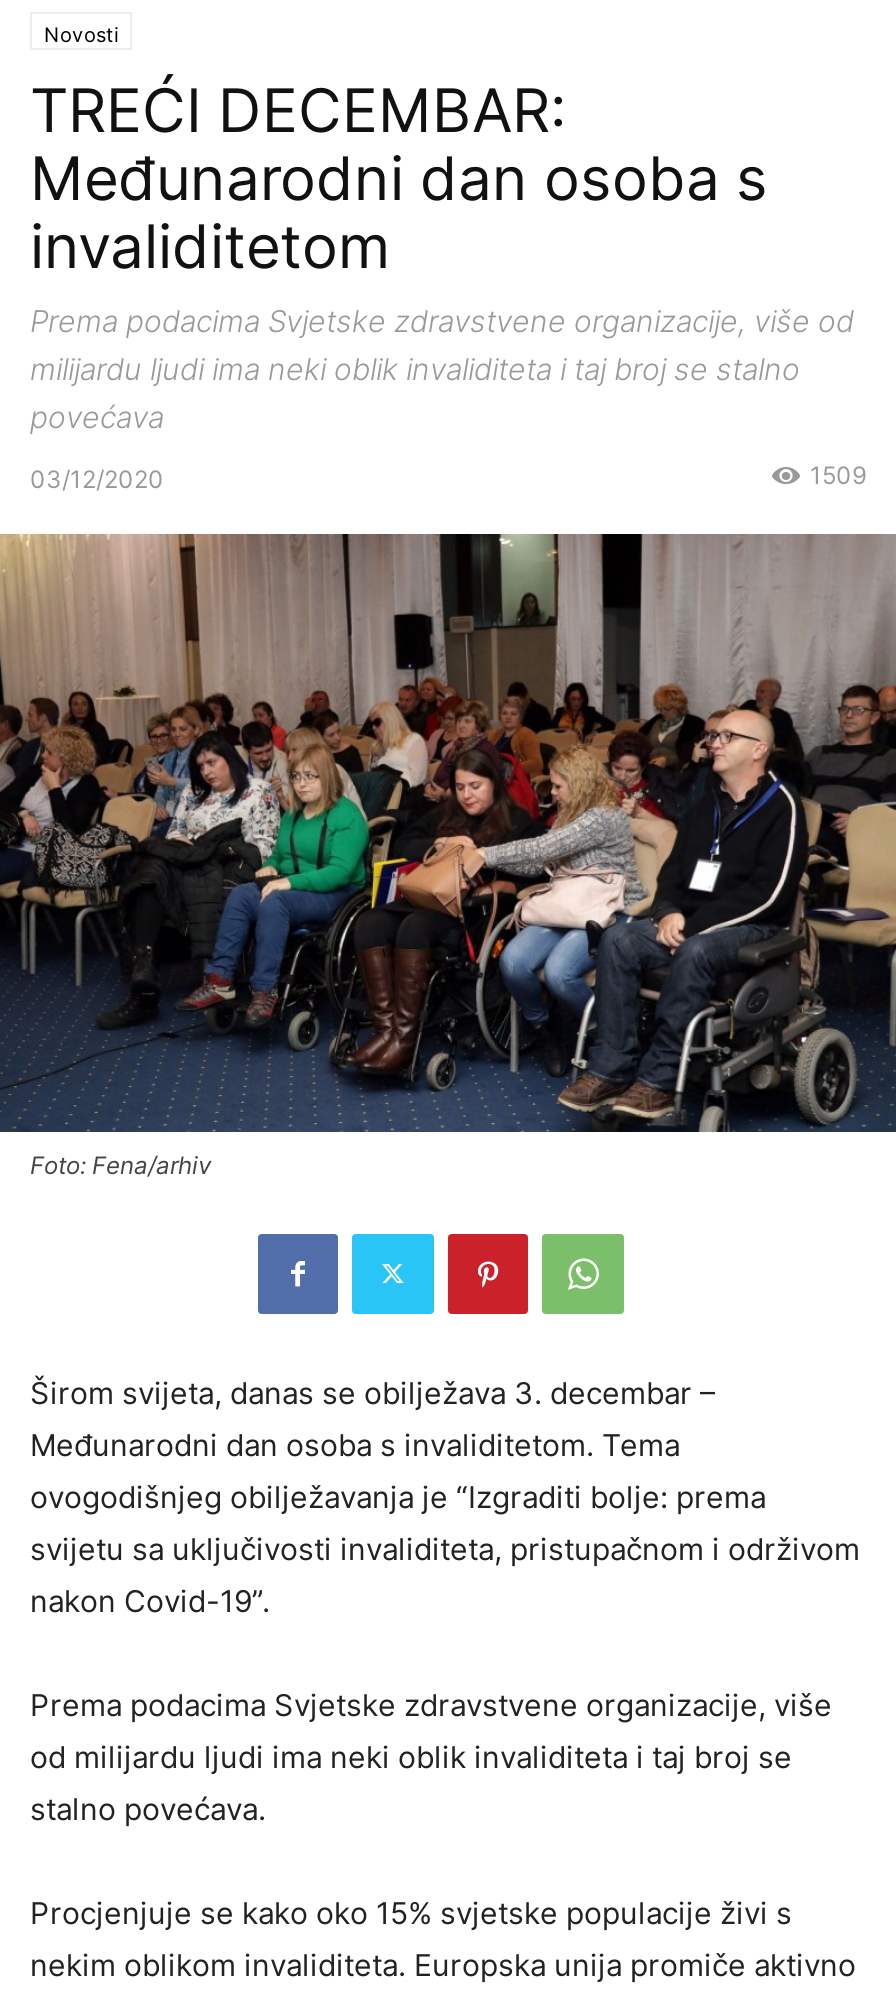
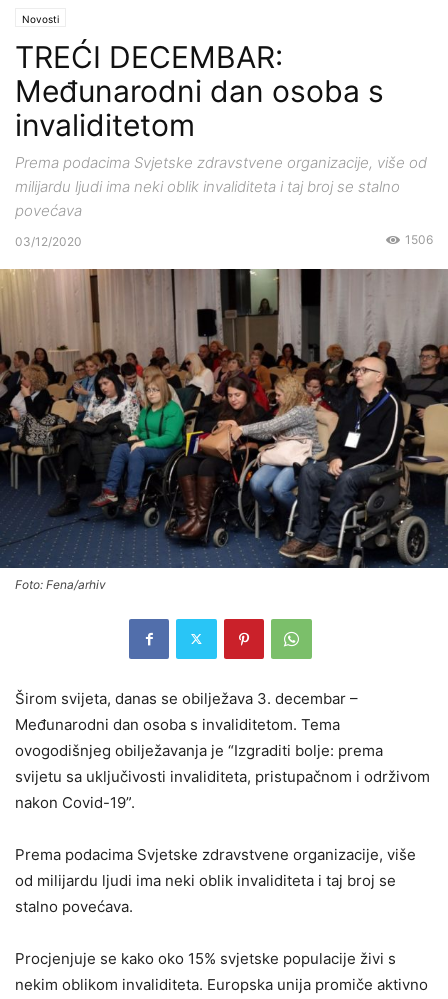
- 1509
+ 1506
